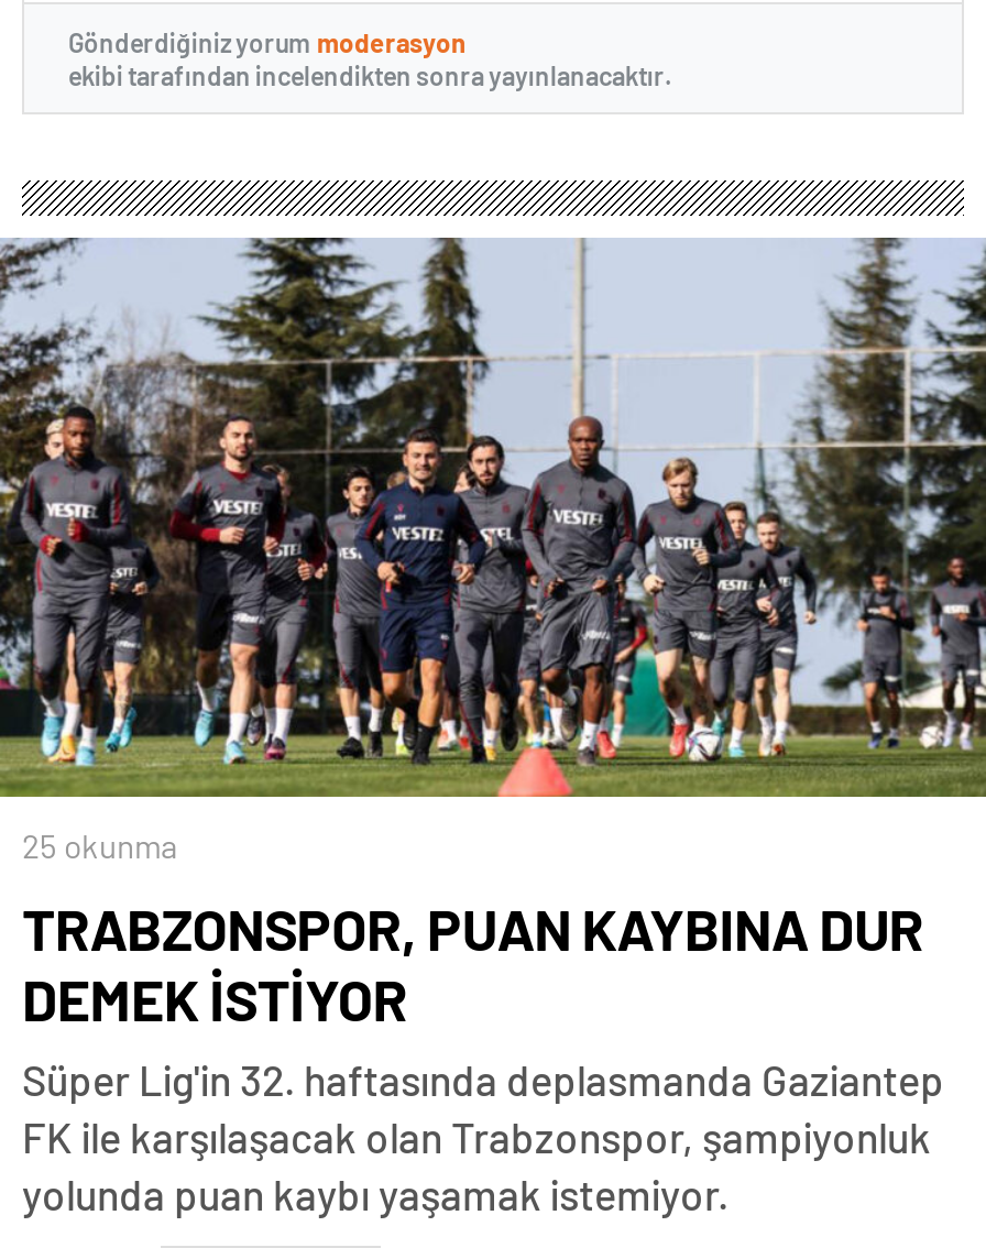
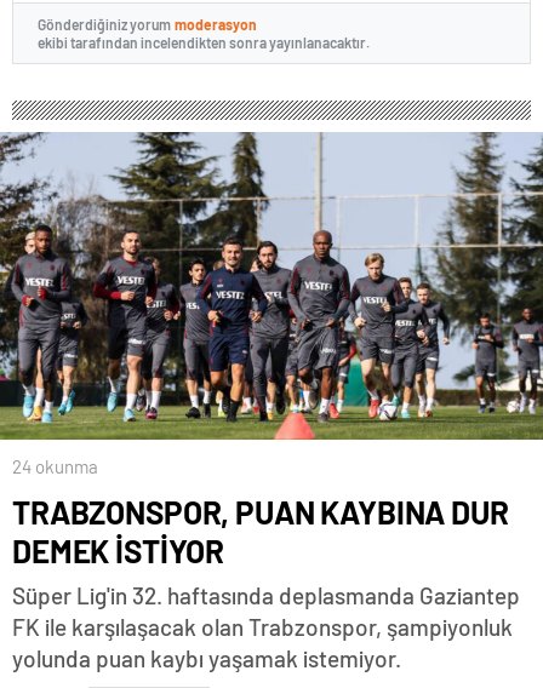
- 25 okunma
+ 24 okunma
